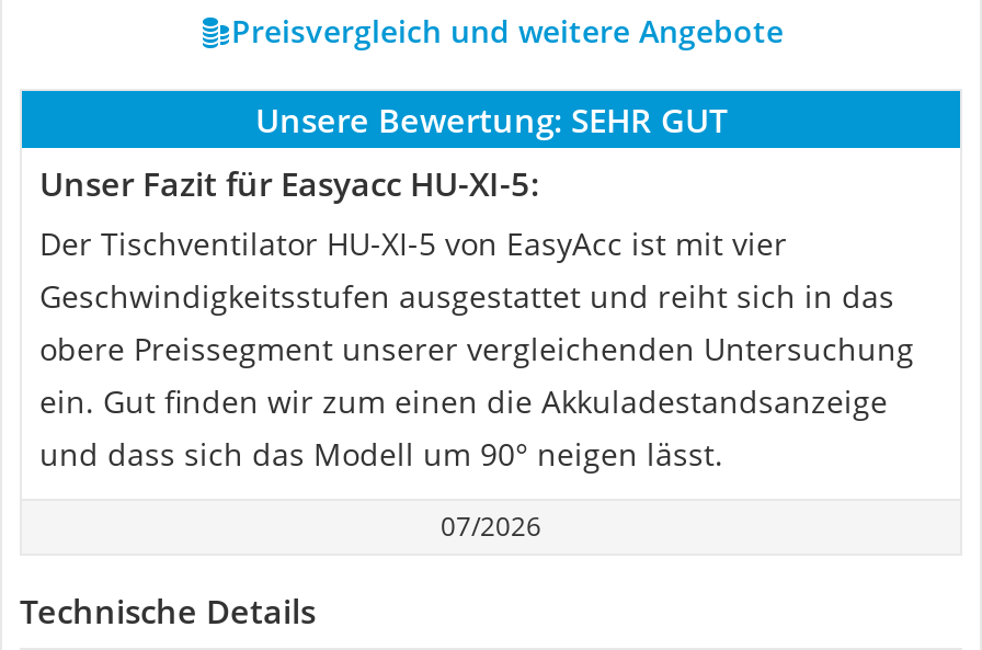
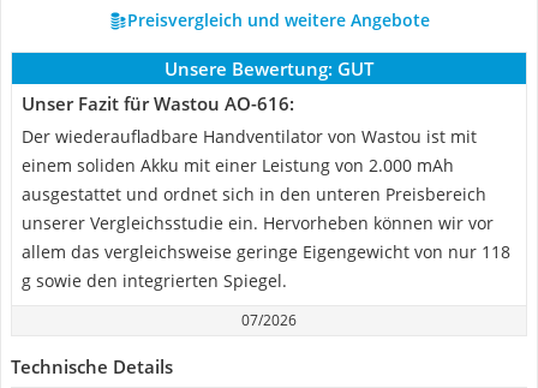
- Unsere Bewertung: SEHR GUT
- Unser Fazit für Easyacc HU-XI-5:
- Der Tischventilator HU-XI-5 von EasyAcc ist mit vier
- Geschwindigkeitsstufen ausgestattet und reiht sich in das
- obere Preissegment unserer vergleichenden Untersuchung
- ein. Gut finden wir zum einen die Akkuladestandsanzeige
- und dass sich das Modell um 90° neigen lässt.
+ Unsere Bewertung: GUT
+ Unser Fazit für Wastou AO-616:
+ Der wiederaufladbare Handventilator von Wastou ist mit
+ einem soliden Akku mit einer Leistung von 2.000 mAh
+ ausgestattet und ordnet sich in den unteren Preisbereich
+ unserer Vergleichsstudie ein. Hervorheben können wir vor
+ allem das vergleichsweise geringe Eigengewicht von nur 118
+ g sowie den integrierten Spiegel.
